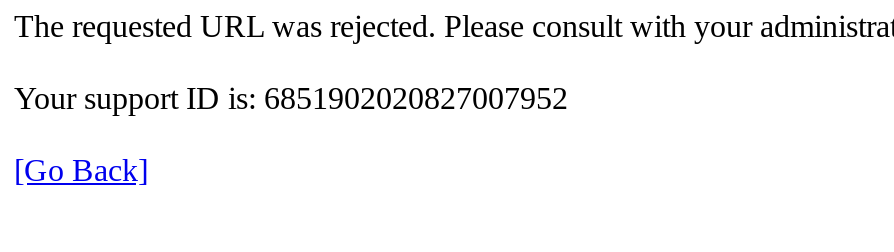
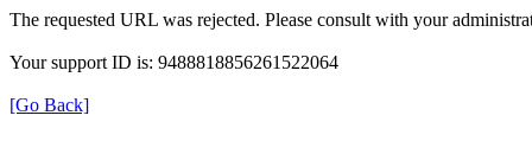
- Your support ID is: 6851902020827007952
+ Your support ID is: 9488818856261522064
